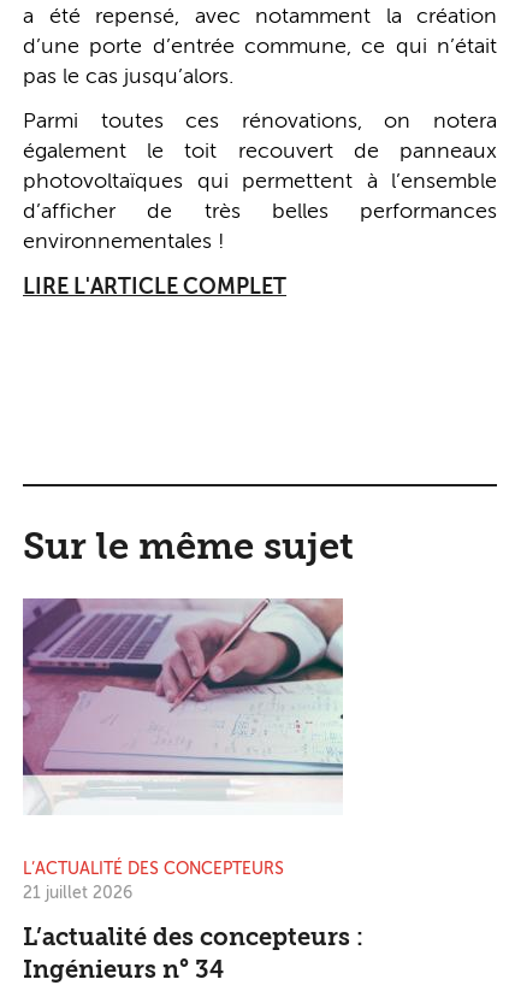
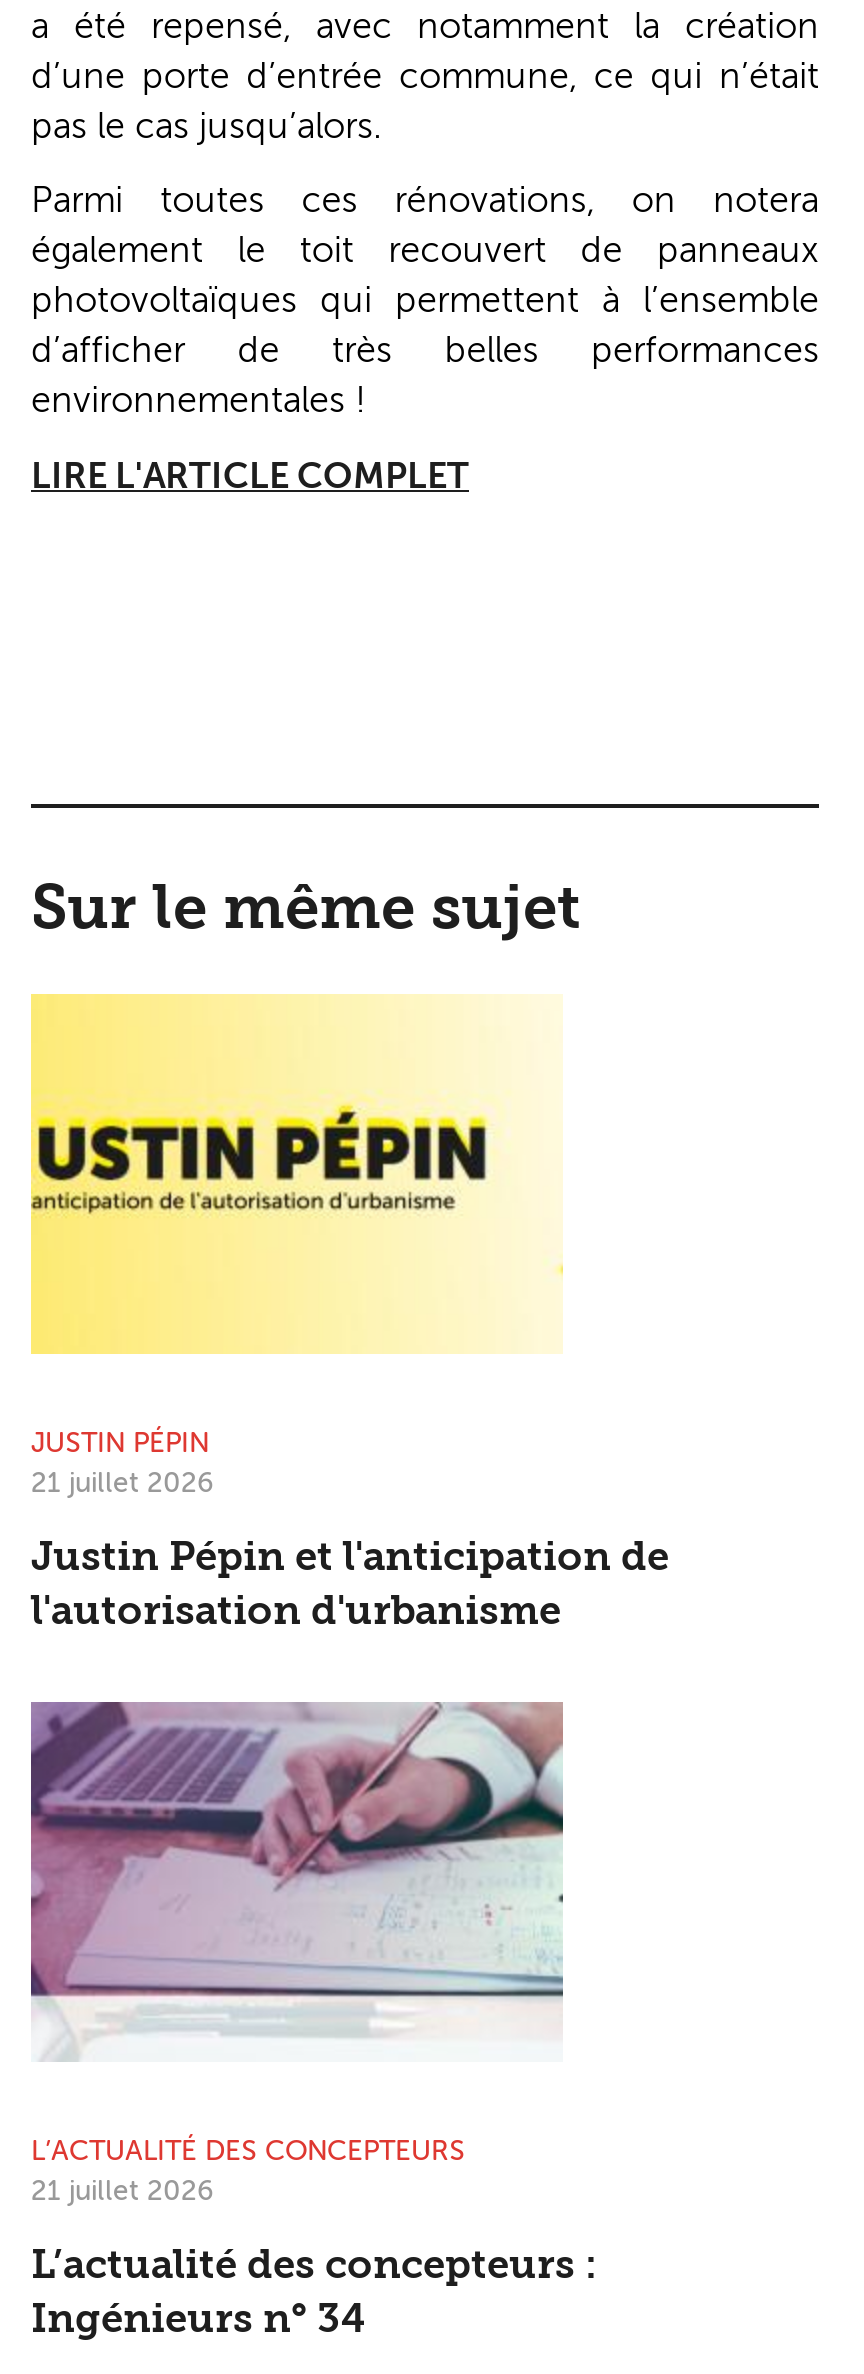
+ [image]
+ JUSTIN PÉPIN
+ 21 juillet 2026
+ Justin Pépin et l'anticipation de
+ l'autorisation d'urbanisme
